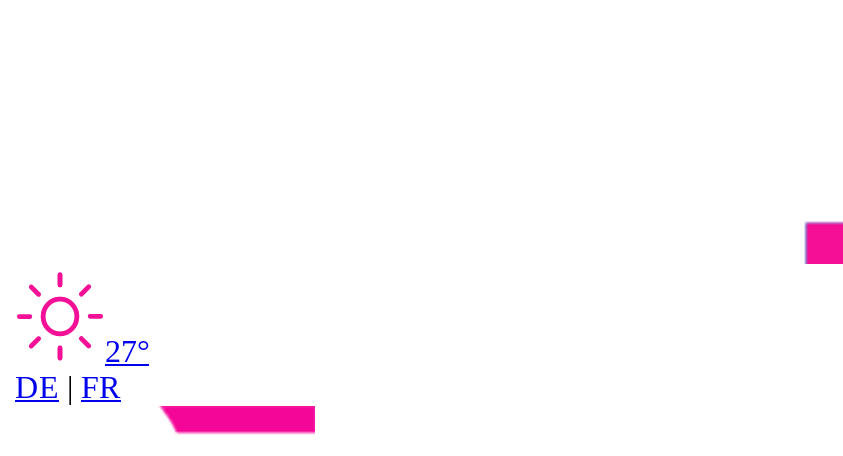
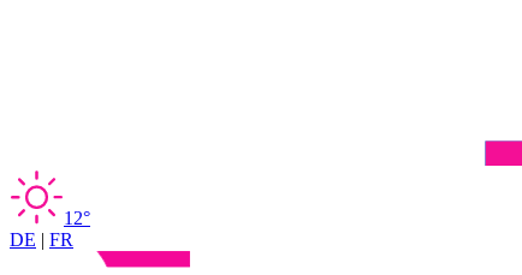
- 27°
+ 12°
